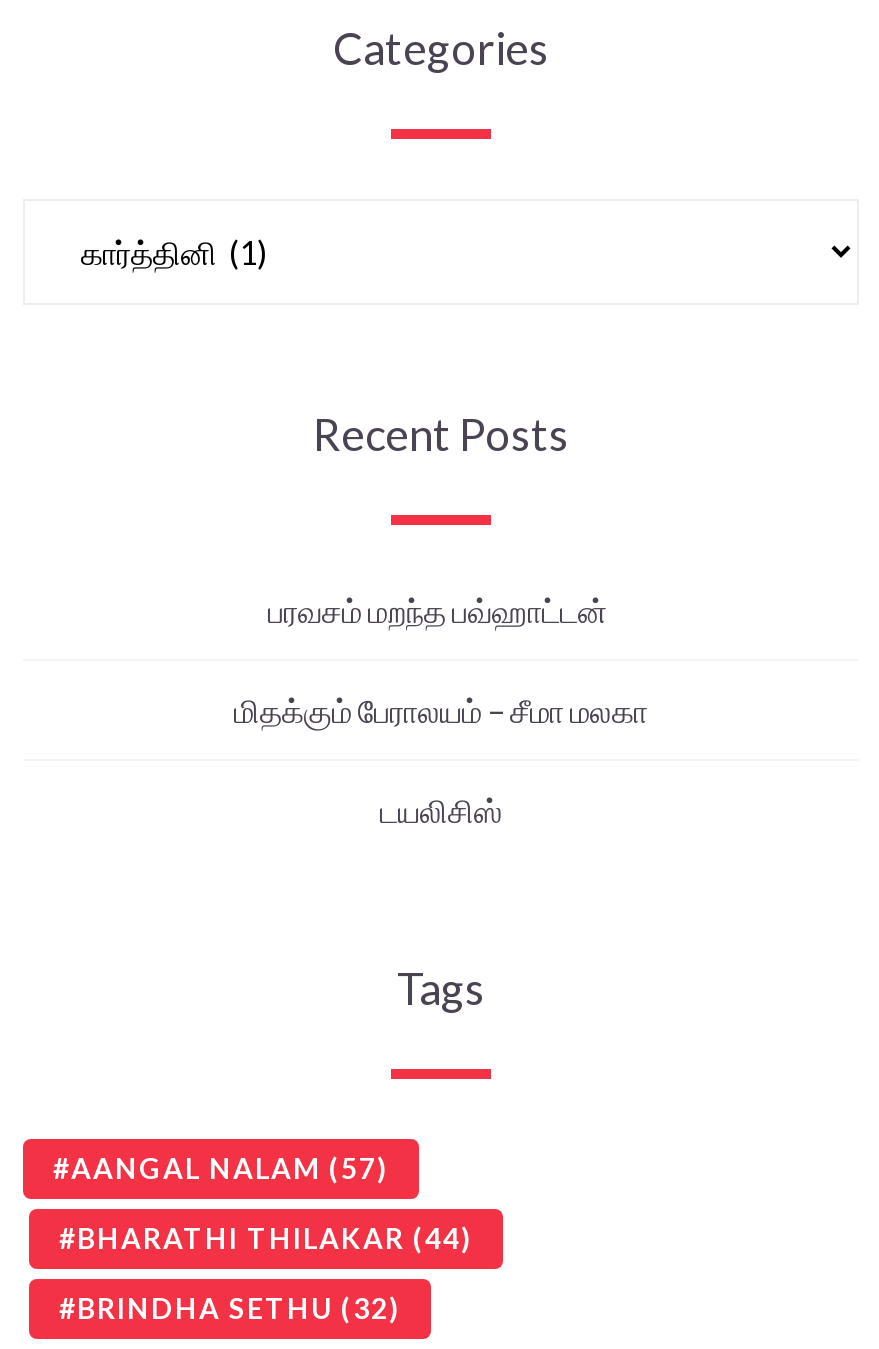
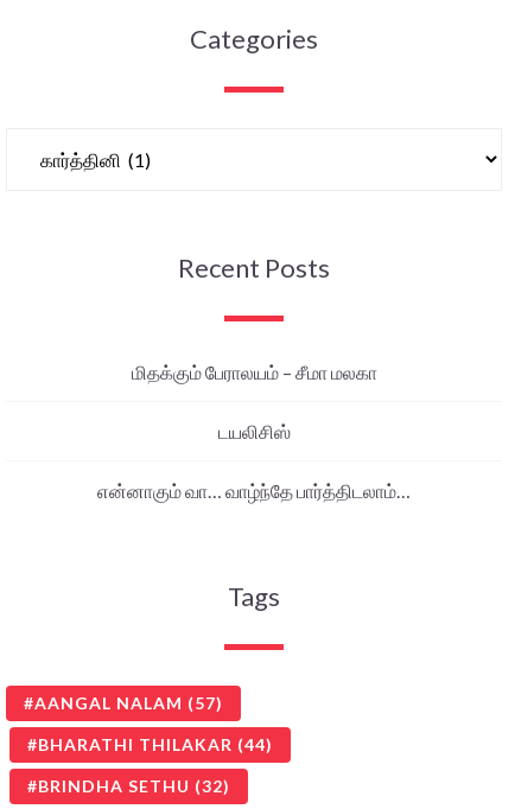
- பரவசம் மறந்த பவ்ஹாட்டன்

moved up: மிதக்கும் பேராலயம் – சீமா மலகா | டயலிசிஸ்

+ என்னாகும் வா… வாழ்ந்தே பார்த்திடலாம்…
